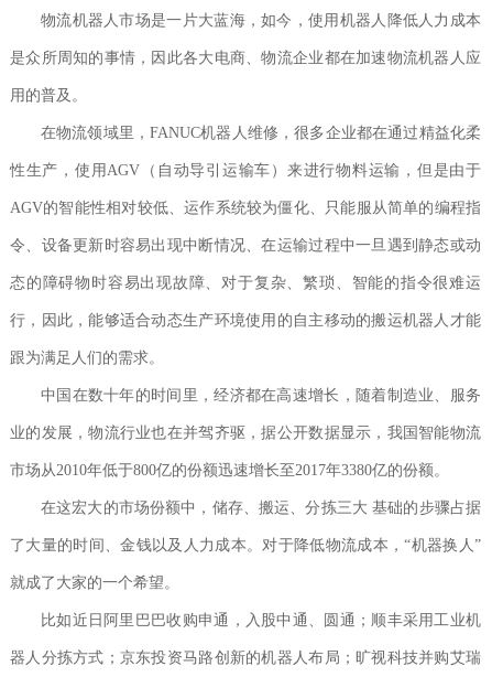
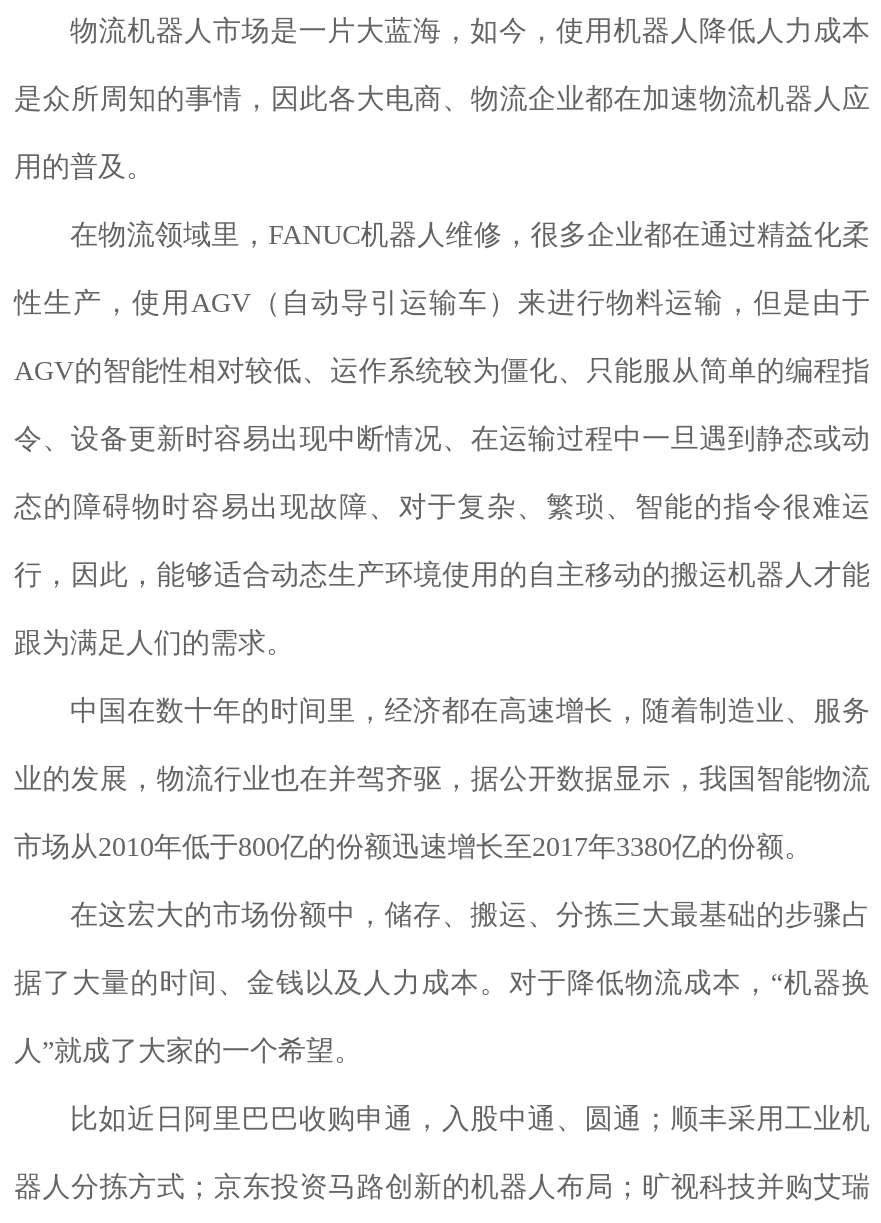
- 在这宏大的市场份额中，储存、搬运、分拣三大 基础的步骤占据
+ 在这宏大的市场份额中，储存、搬运、分拣三大最基础的步骤占

- 了大量的时间、金钱以及人力成本。对于降低物流成本，“机器换人”
+ 据了大量的时间、金钱以及人力成本。对于降低物流成本，“机器换

- 就成了大家的一个希望。
+ 人”就成了大家的一个希望。
